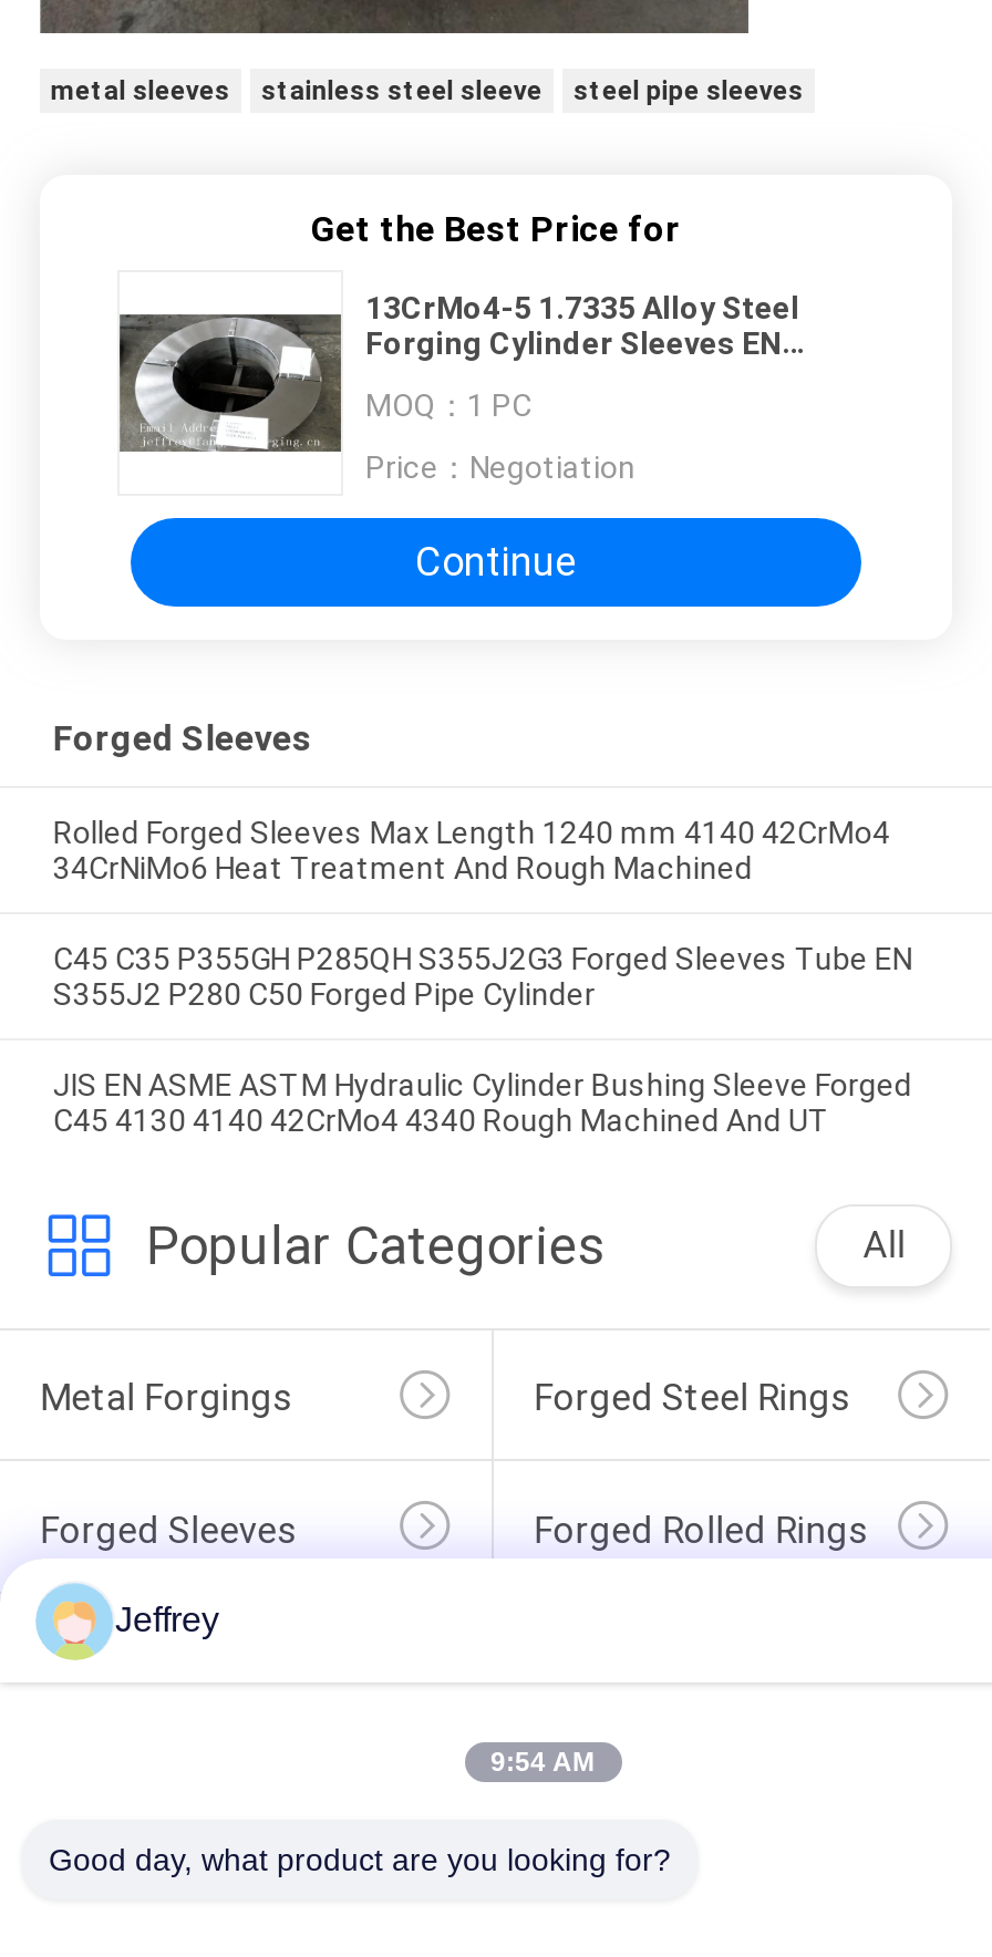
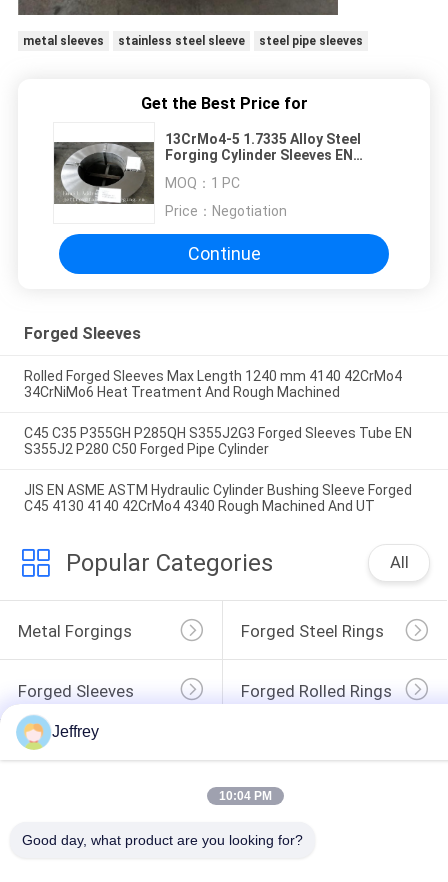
- 9:54 AM
+ 10:04 PM
